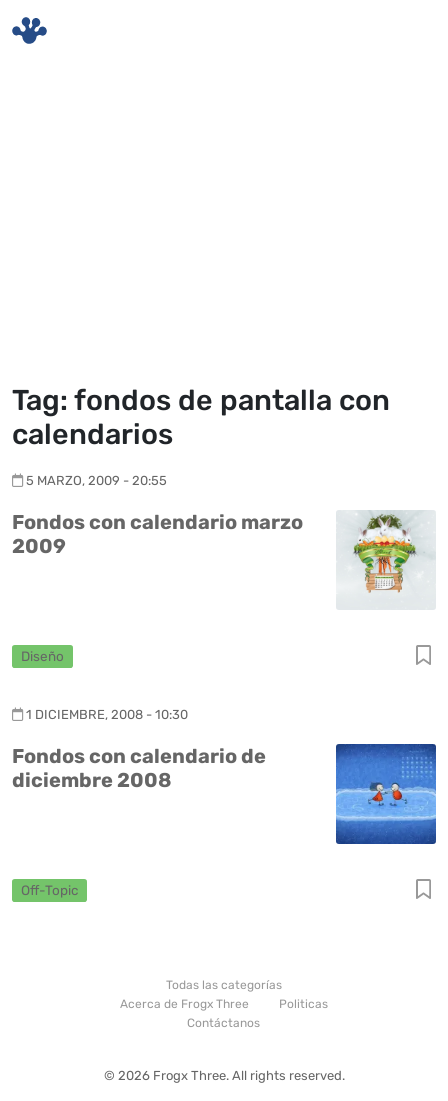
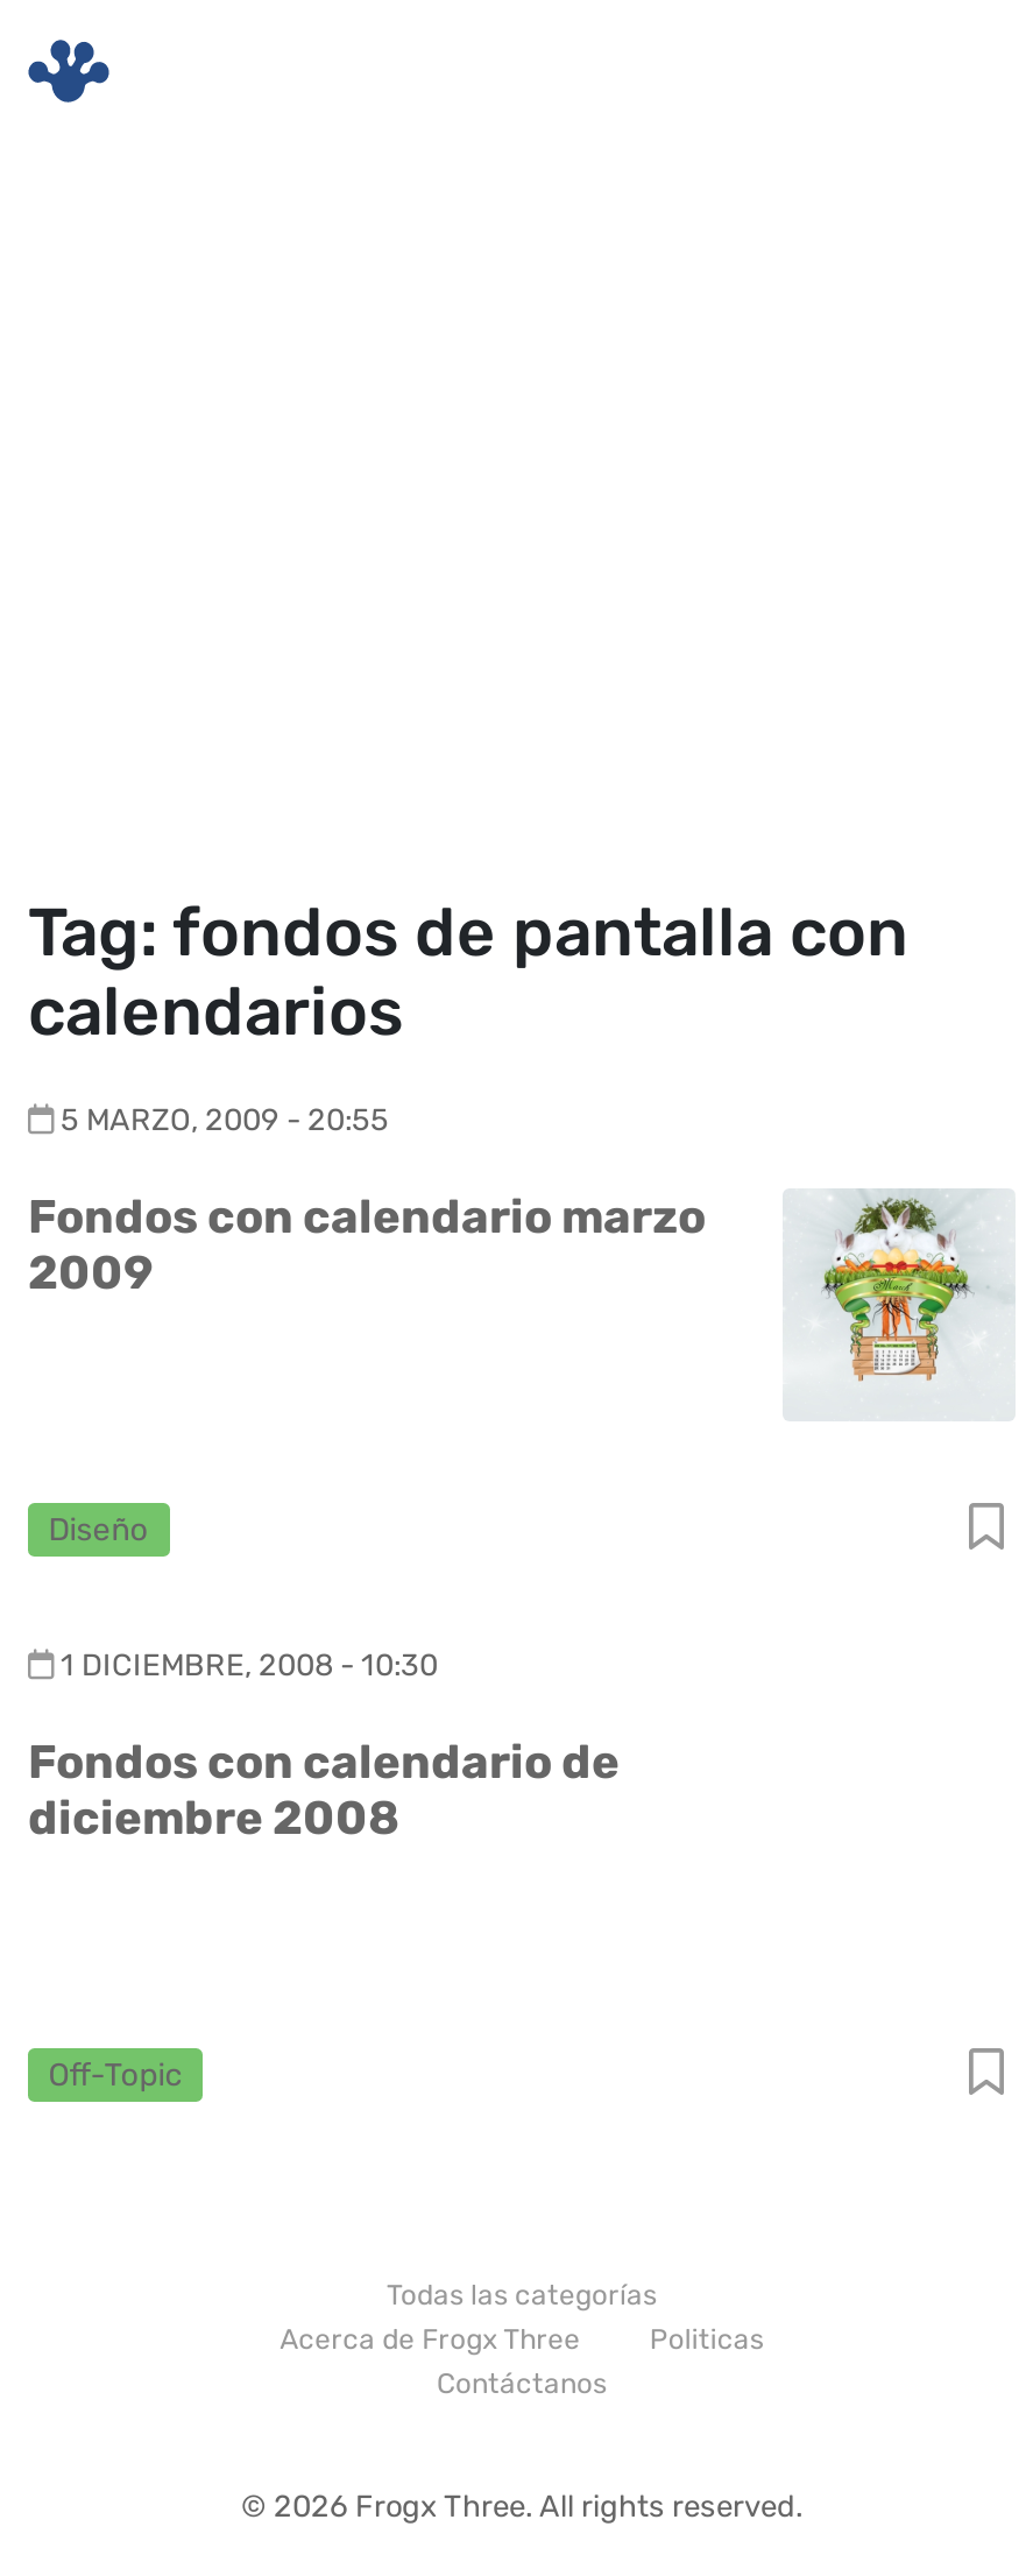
- [image]
